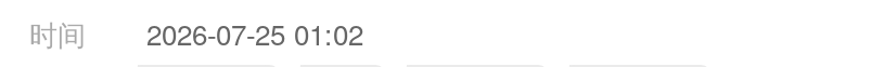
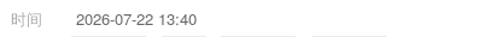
- 时间 2026-07-25 01:02
+ 时间 2026-07-22 13:40
